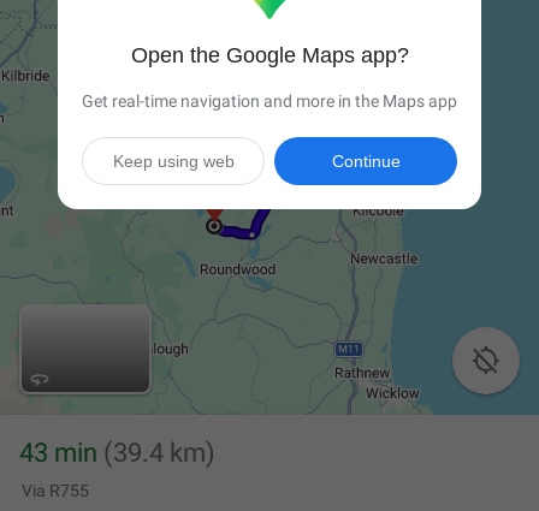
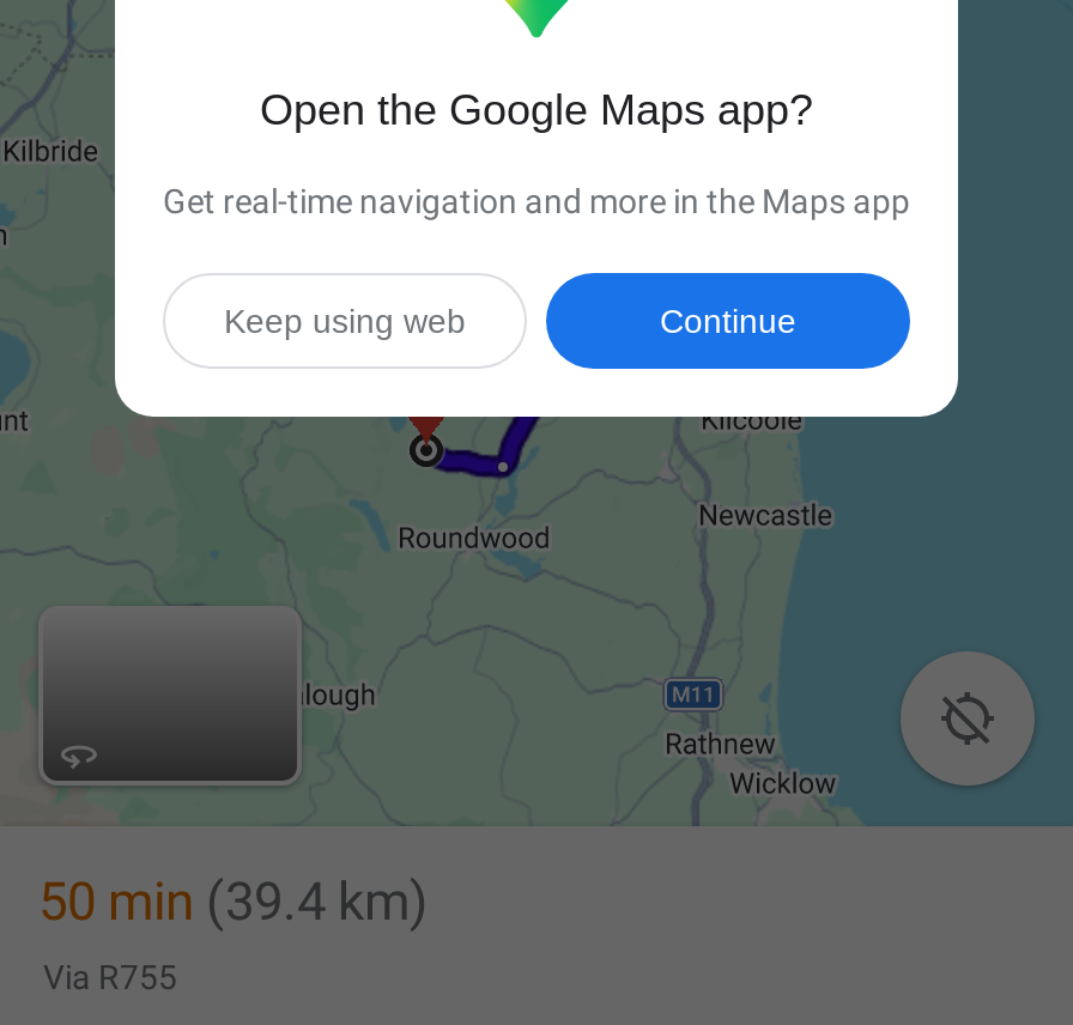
- 43 min (39.4 km)
+ 50 min (39.4 km)
